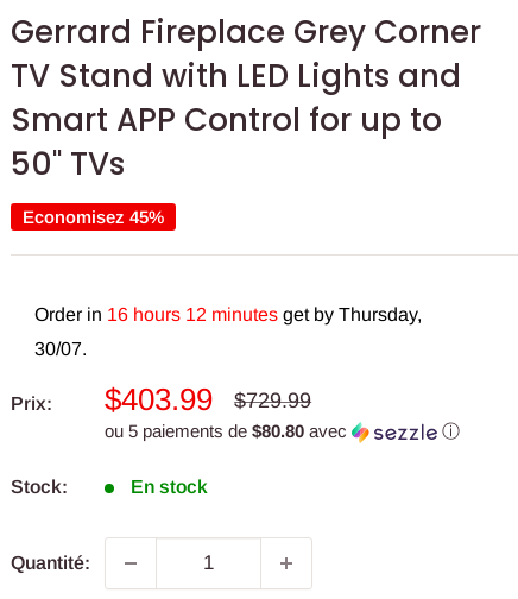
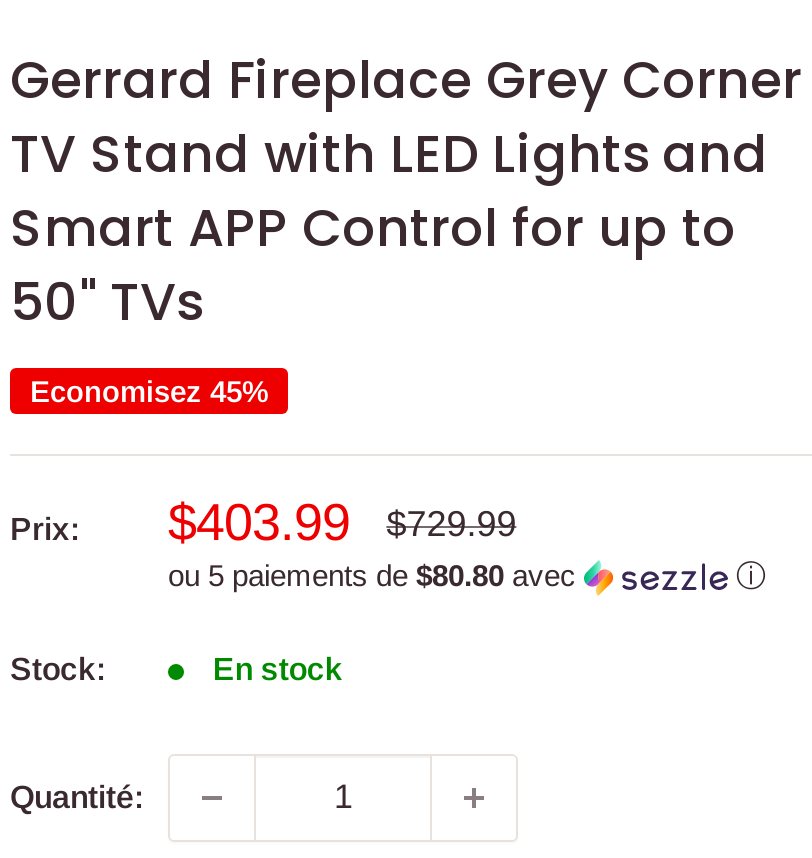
- Order in 16 hours 12 minutes get by Thursday,
- 30/07.
